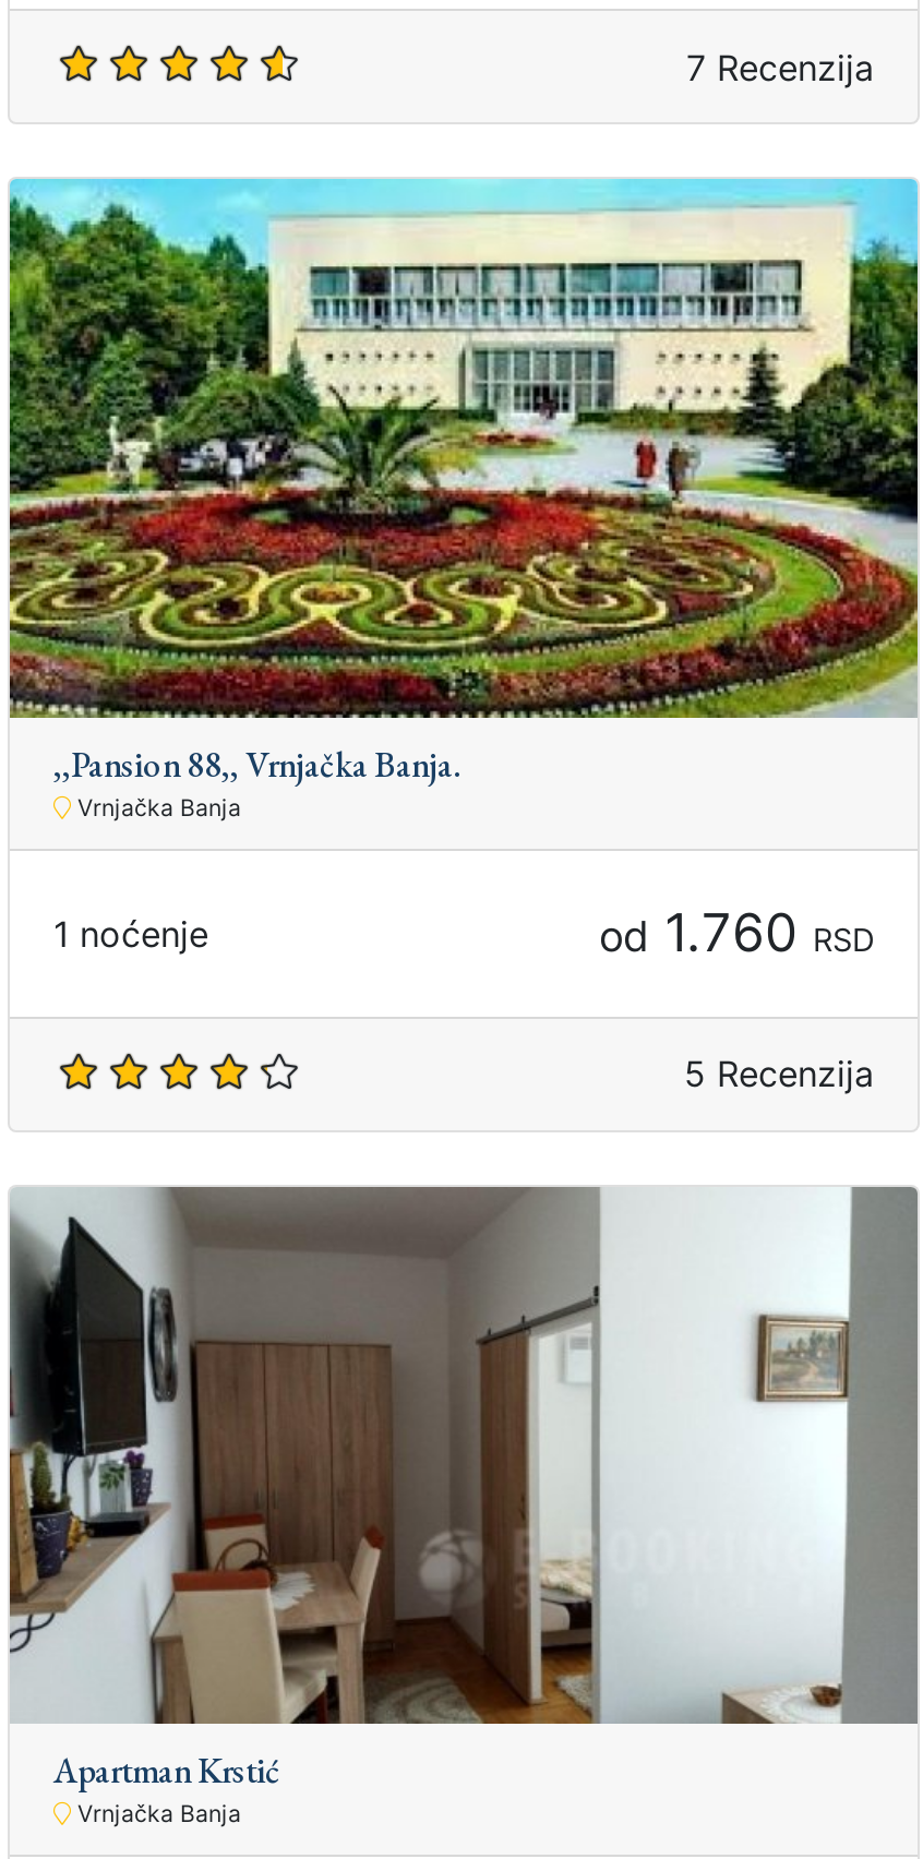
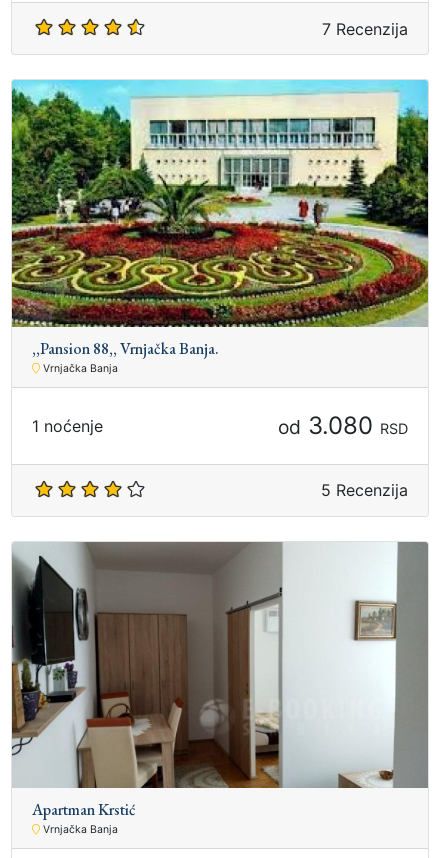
- od 1.760 RSD
+ od 3.080 RSD
